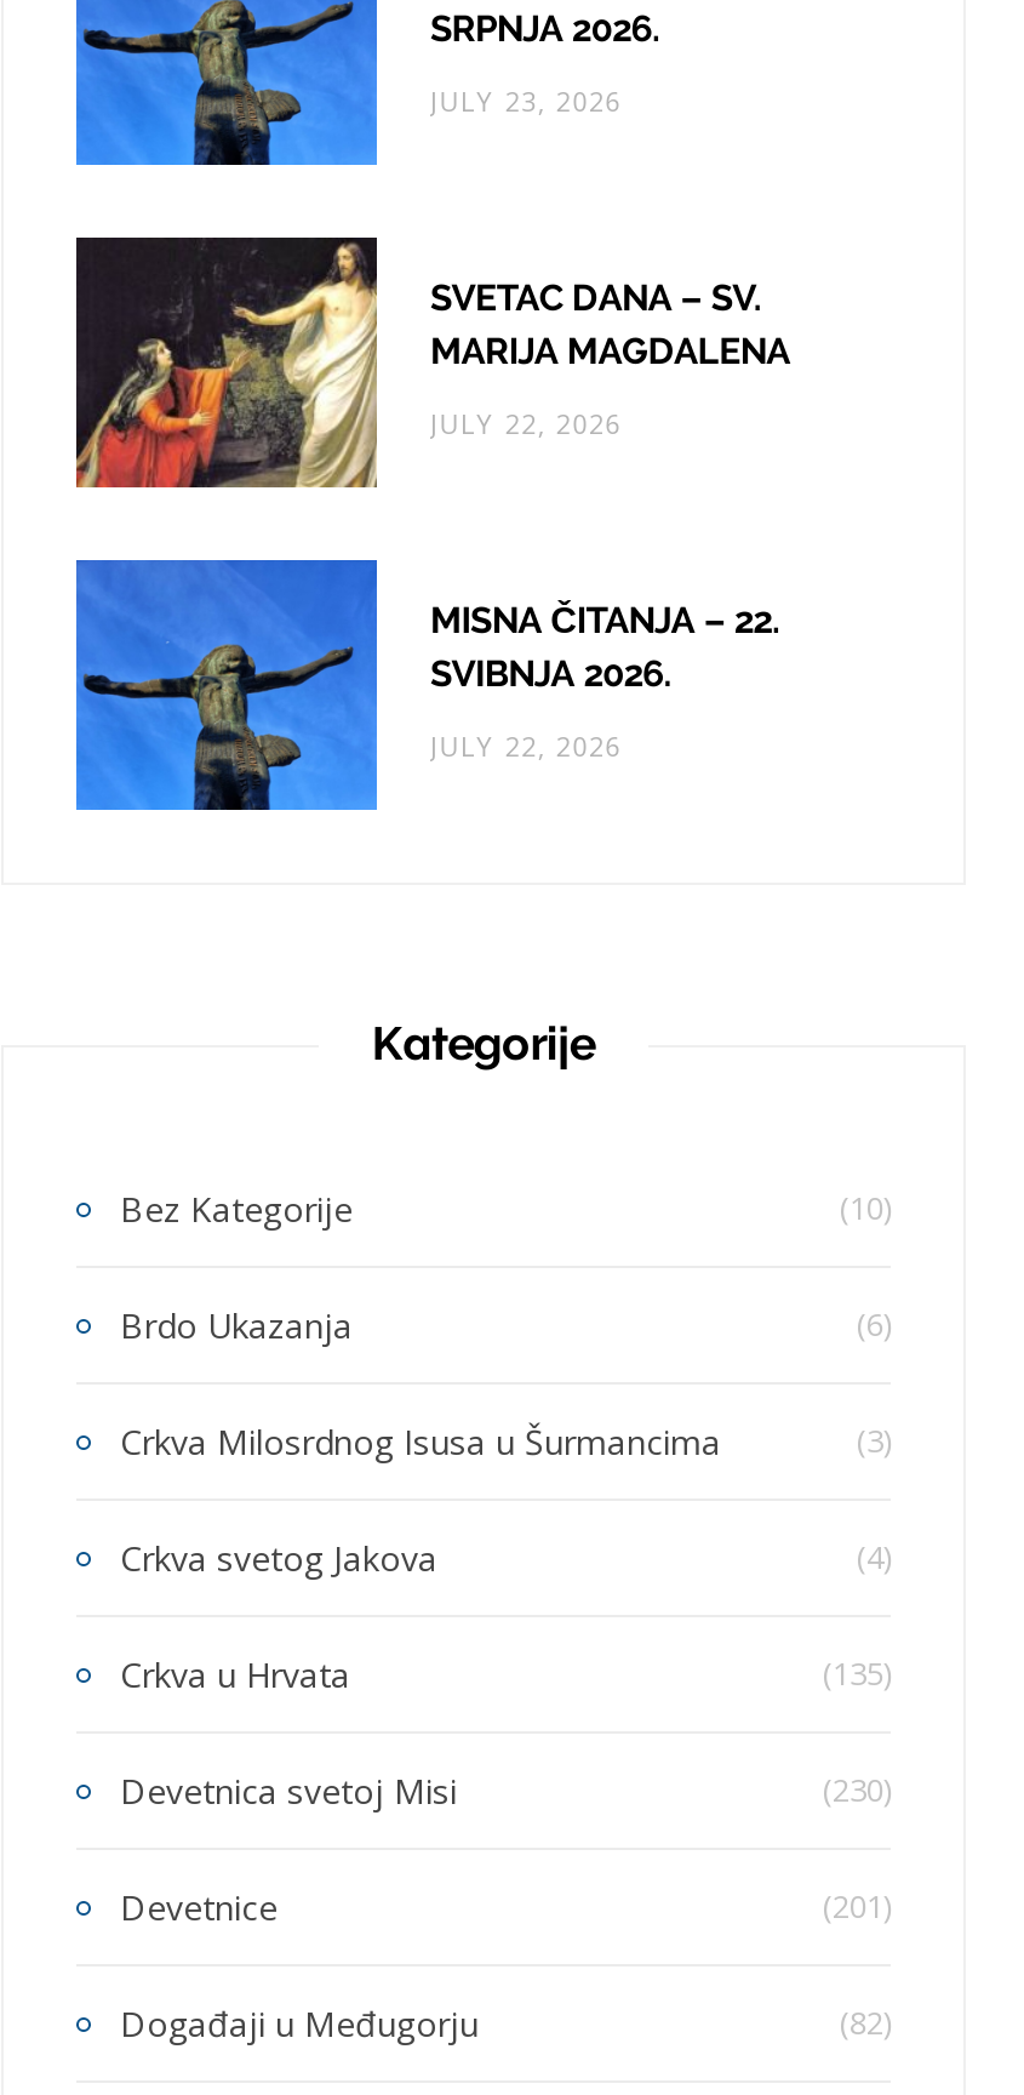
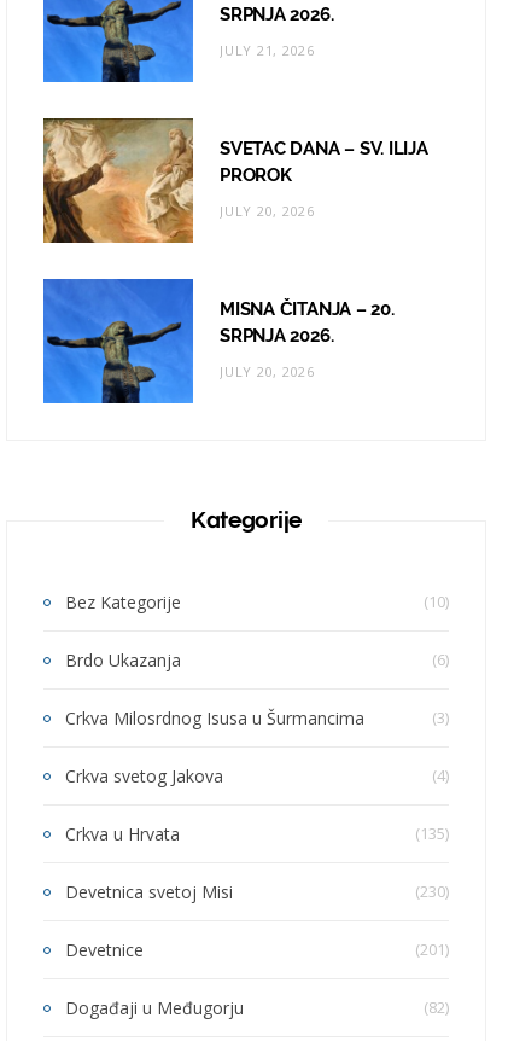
- JULY 23, 2026
+ JULY 21, 2026

- [image]
- SVETAC DANA – SV.
- MARIJA MAGDALENA
+ [image]
+ SVETAC DANA – SV. ILIJA
+ PROROK

- JULY 22, 2026
+ JULY 20, 2026

- MISNA ČITANJA – 22.
- SVIBNJA 2026.
+ MISNA ČITANJA – 20.
+ SRPNJA 2026.

- JULY 22, 2026
+ JULY 20, 2026
